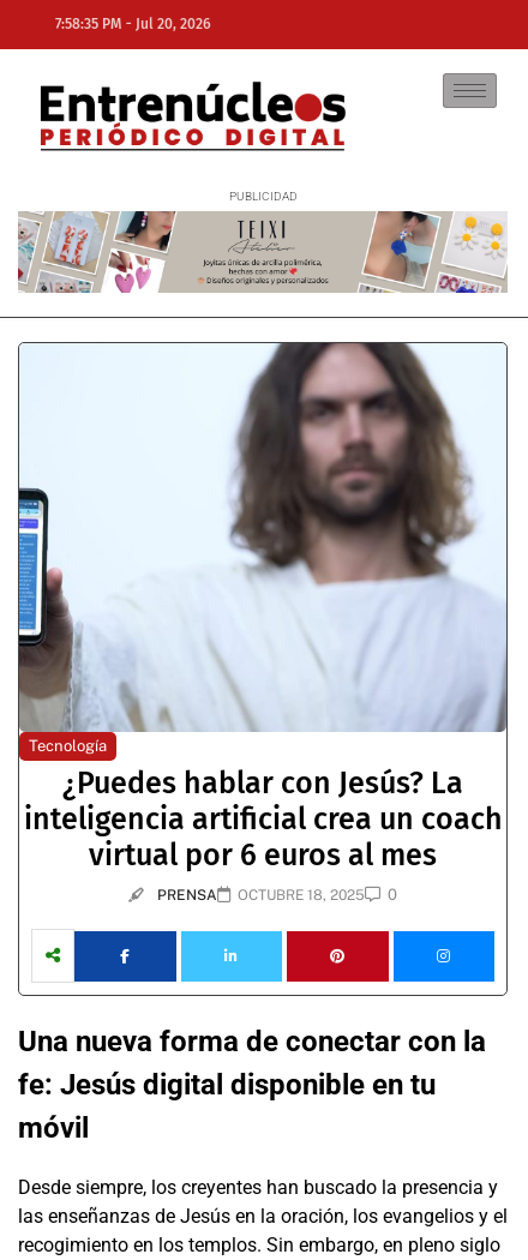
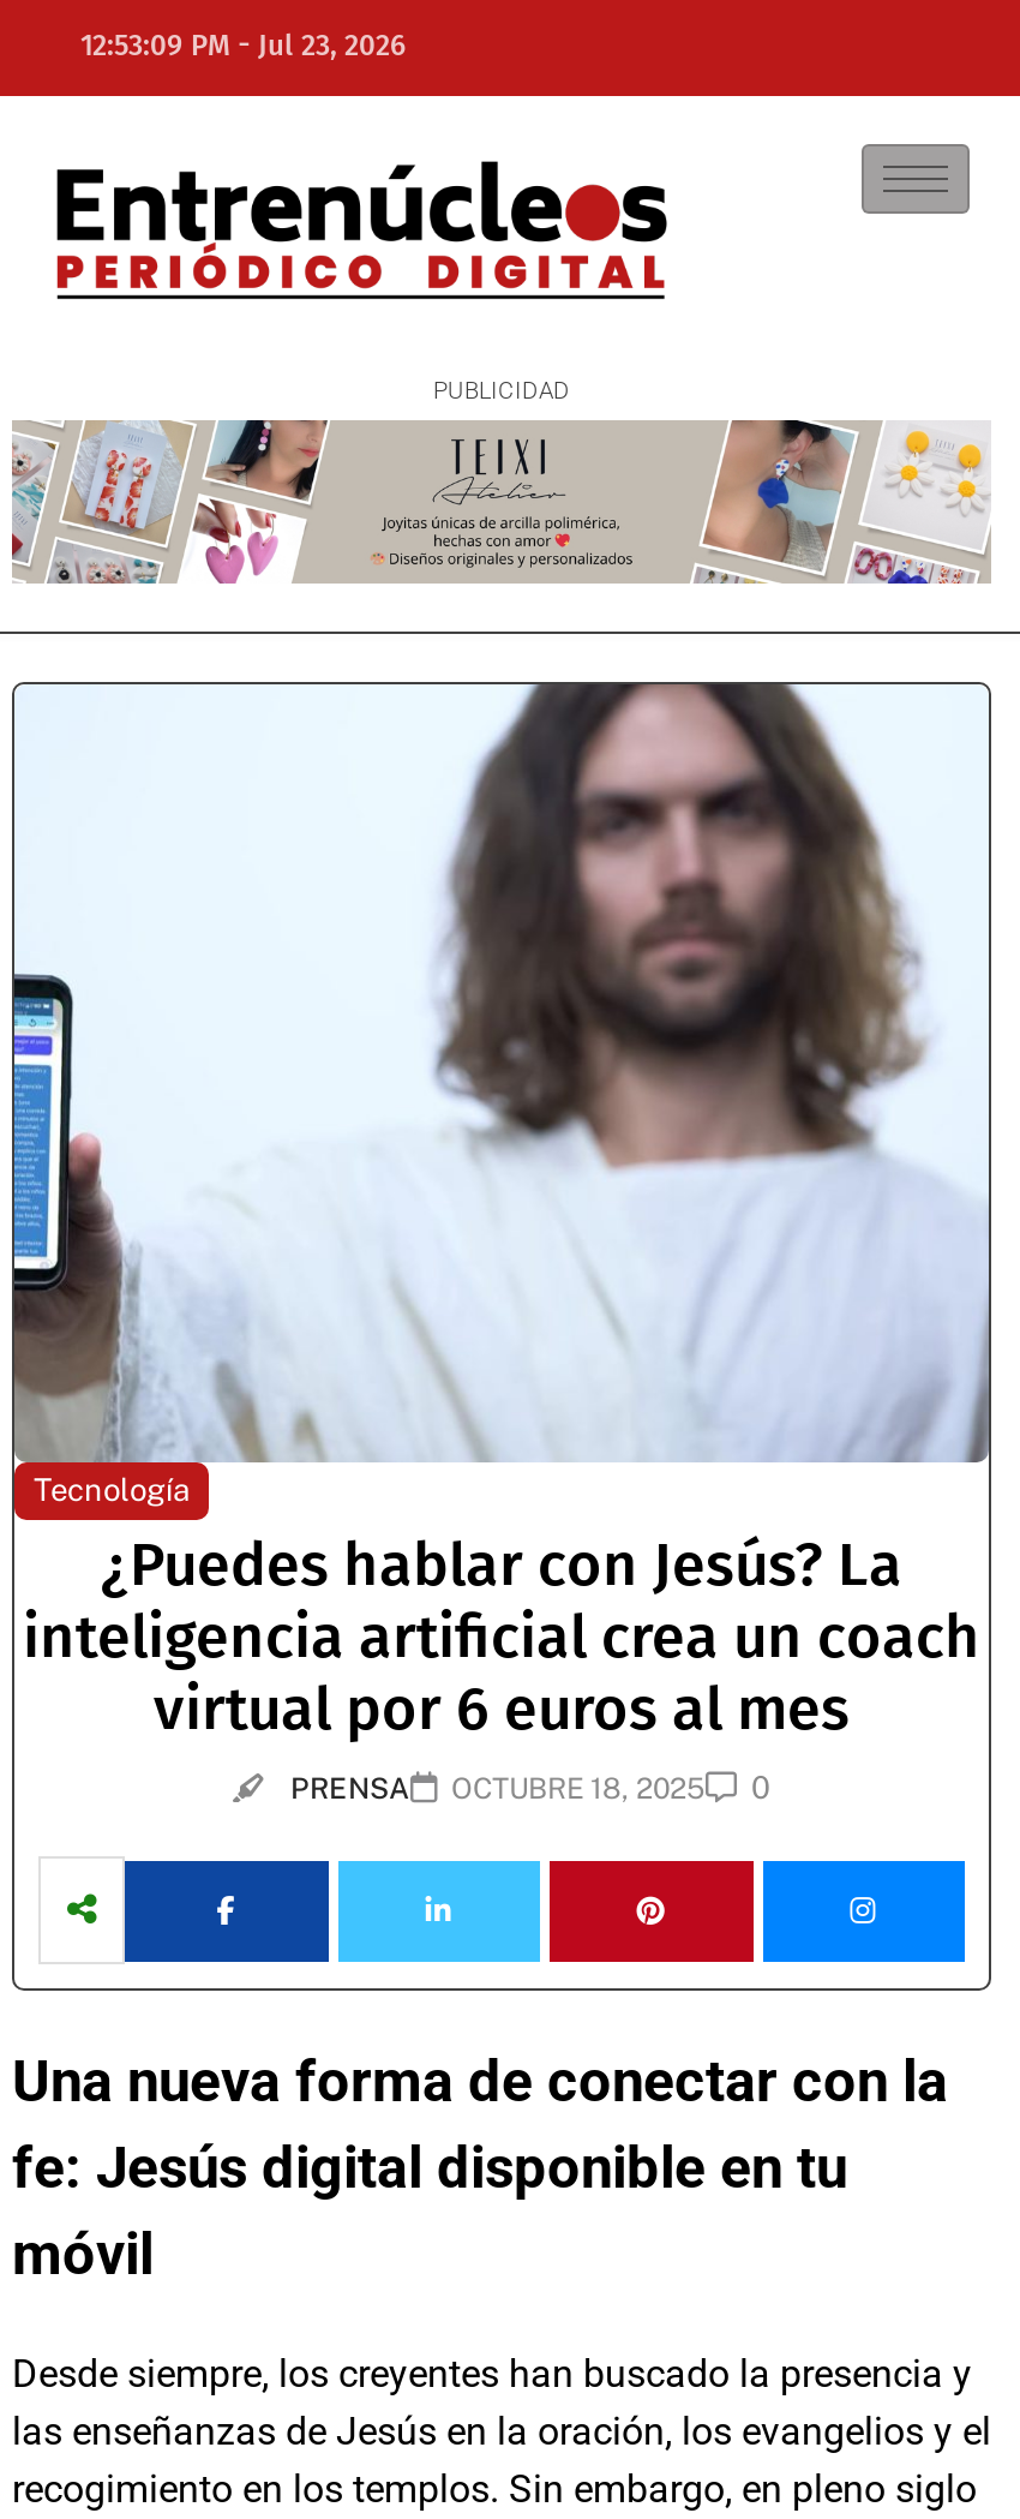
- 7:58:35 PM - Jul 20, 2026
+ 12:53:09 PM - Jul 23, 2026
